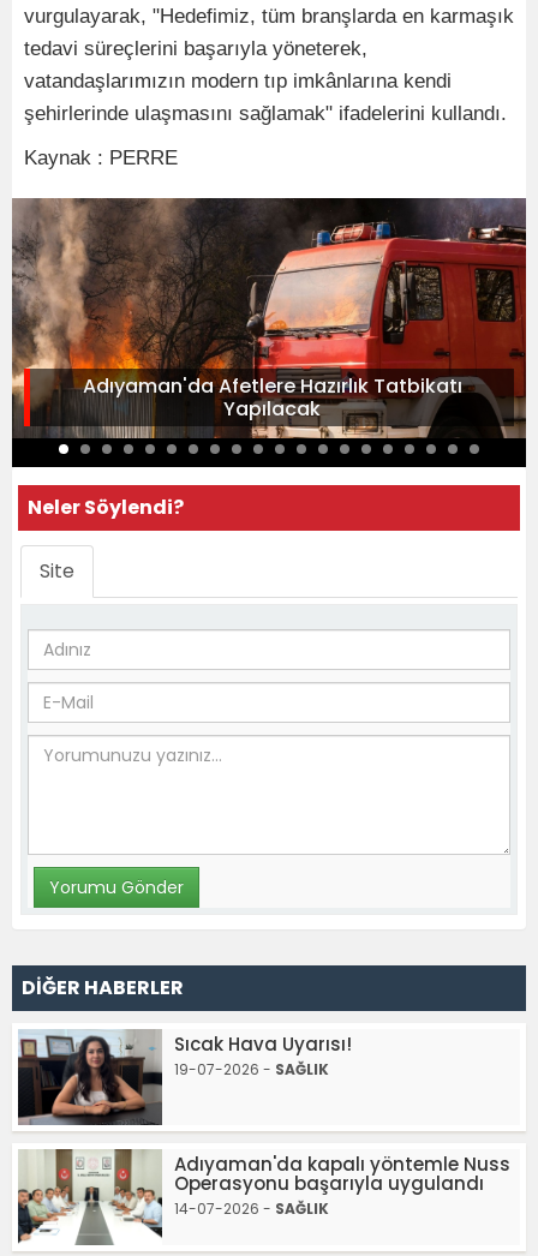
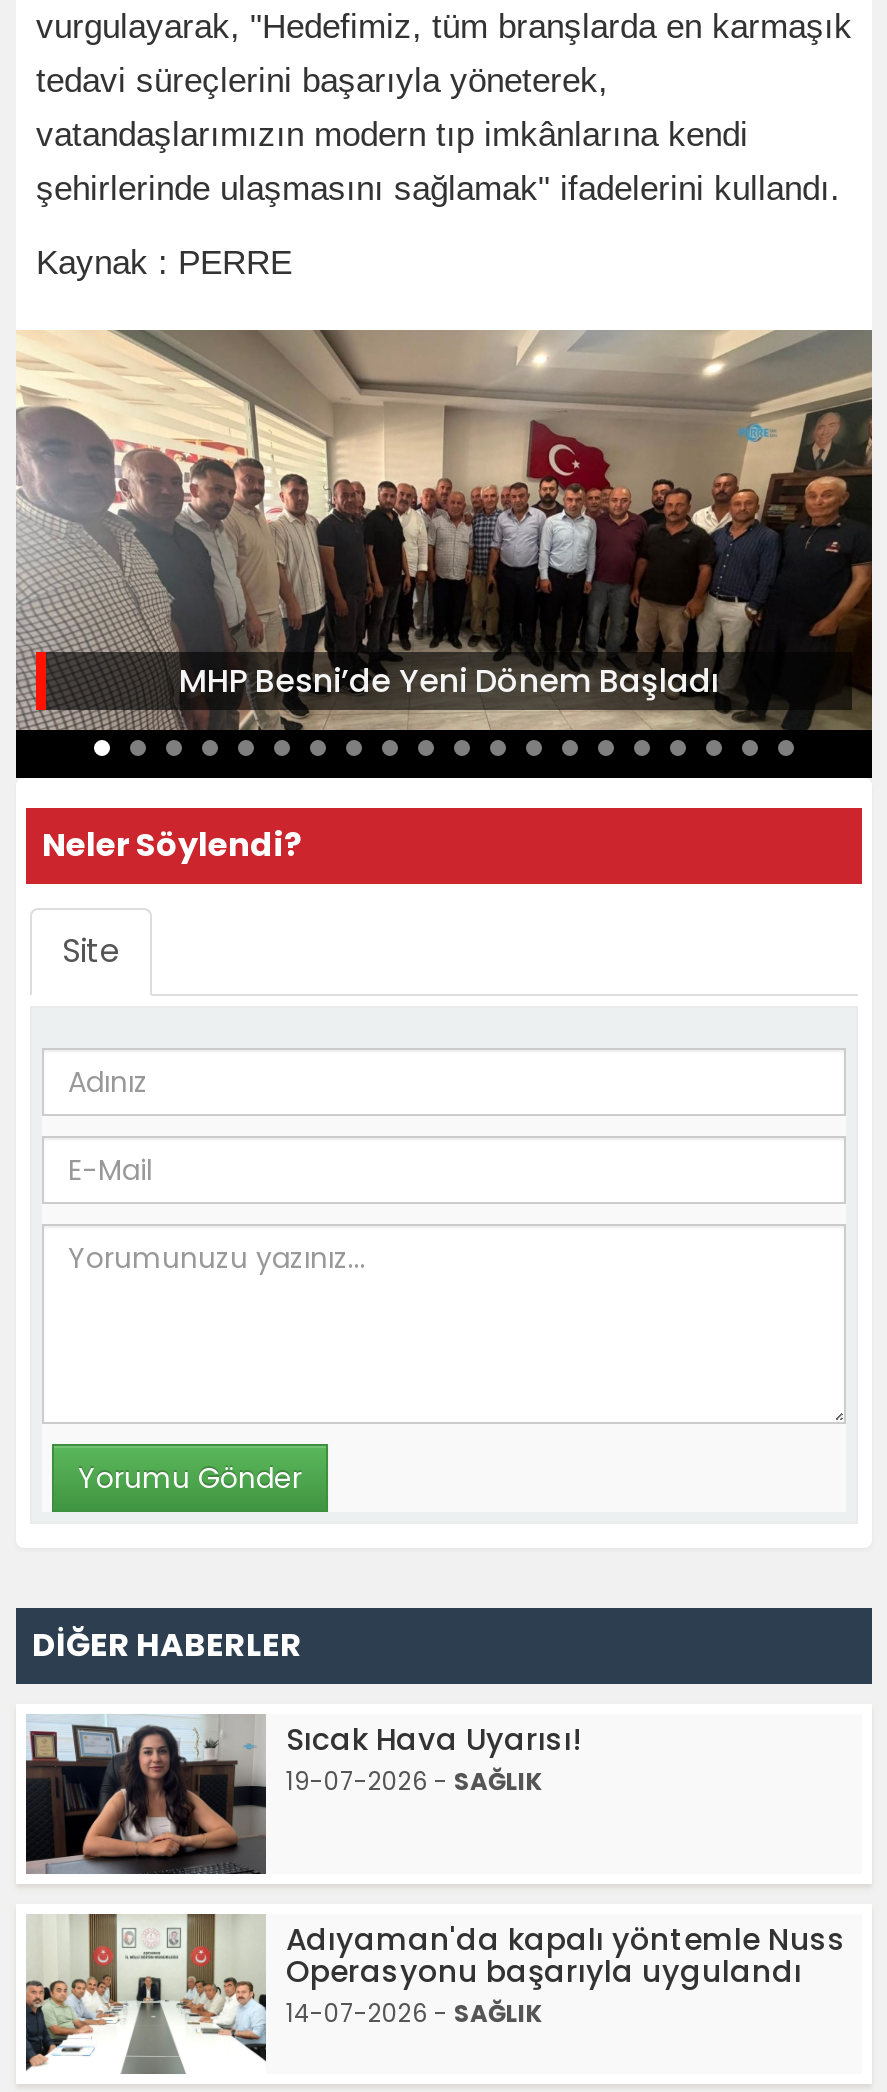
- [image]
- Adıyaman'da Afetlere Hazırlık Tatbikatı
- Yapılacak
+ [image]
+ MHP Besni’de Yeni Dönem Başladı
